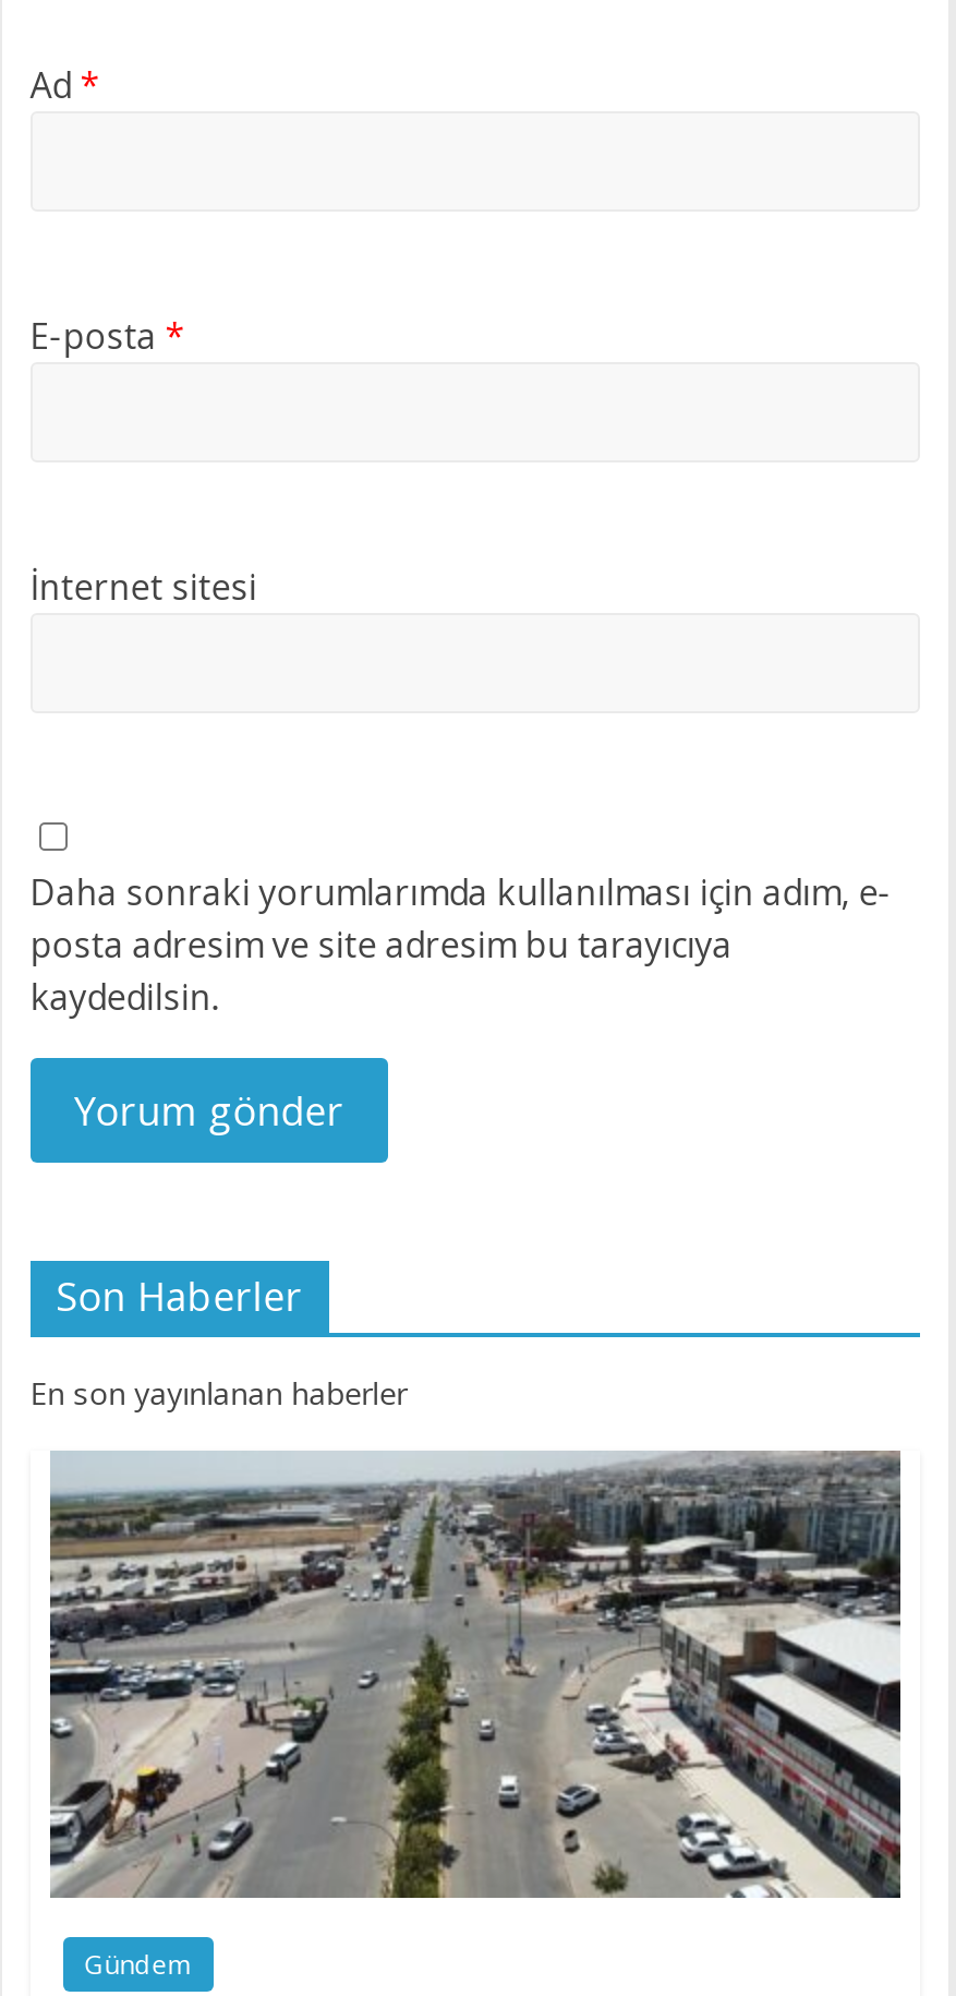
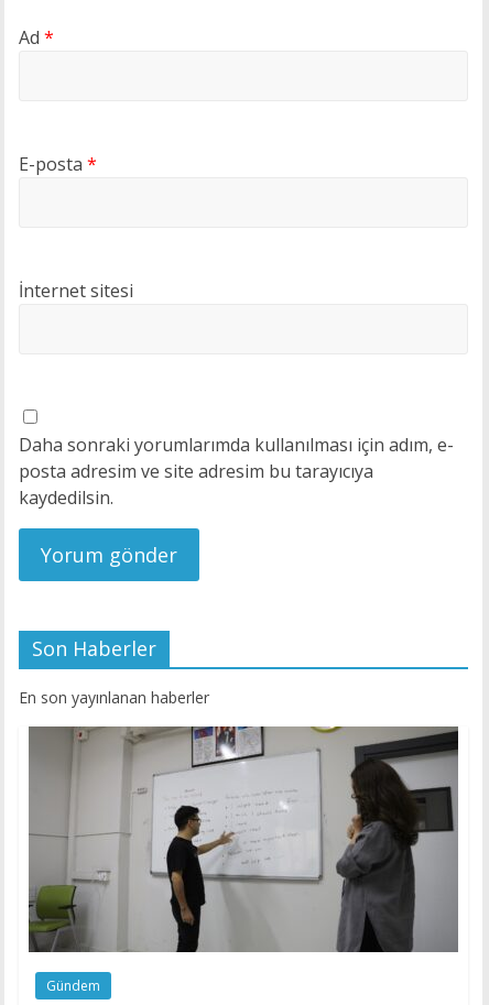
- [image]
+ [image]
